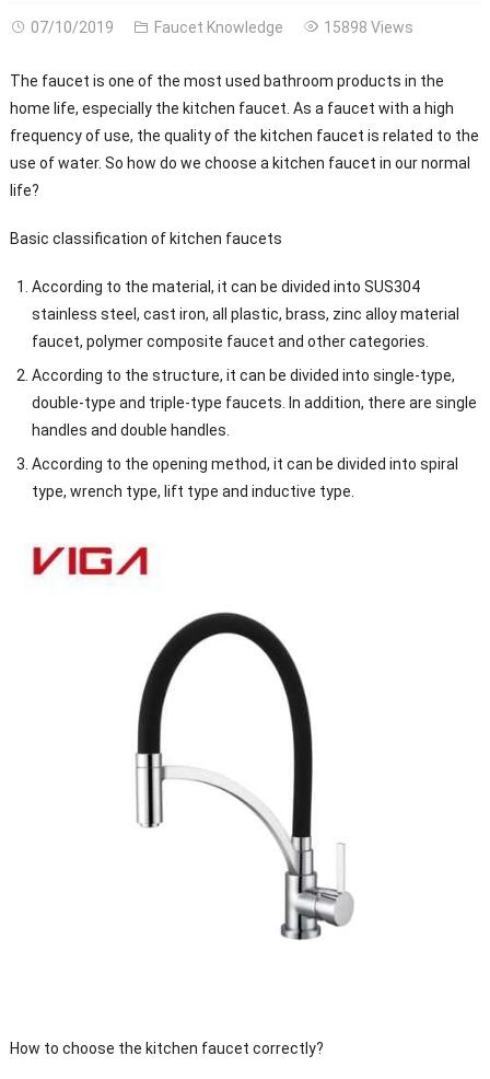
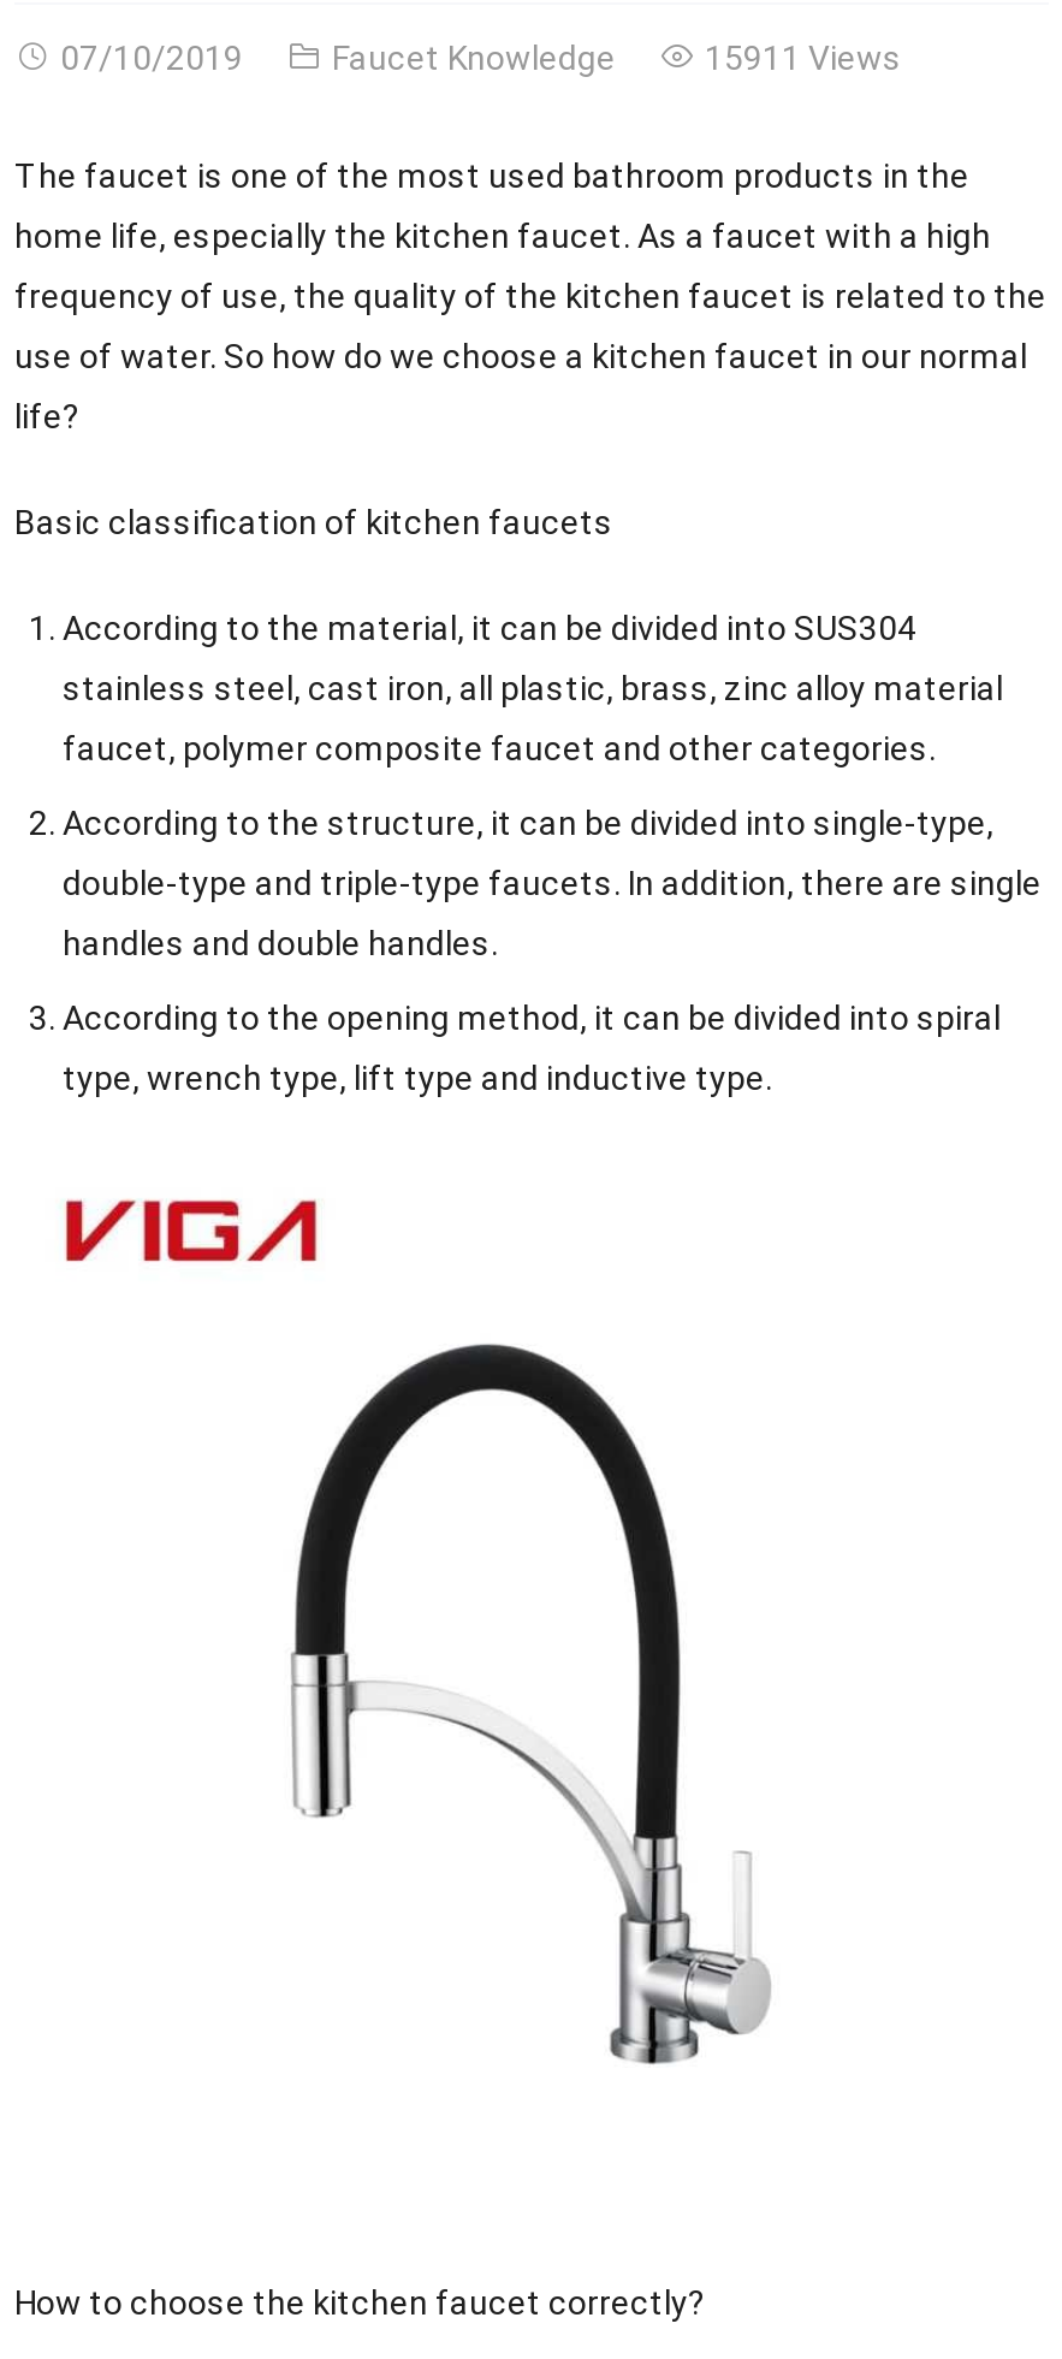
- 15898 Views
+ 15911 Views
